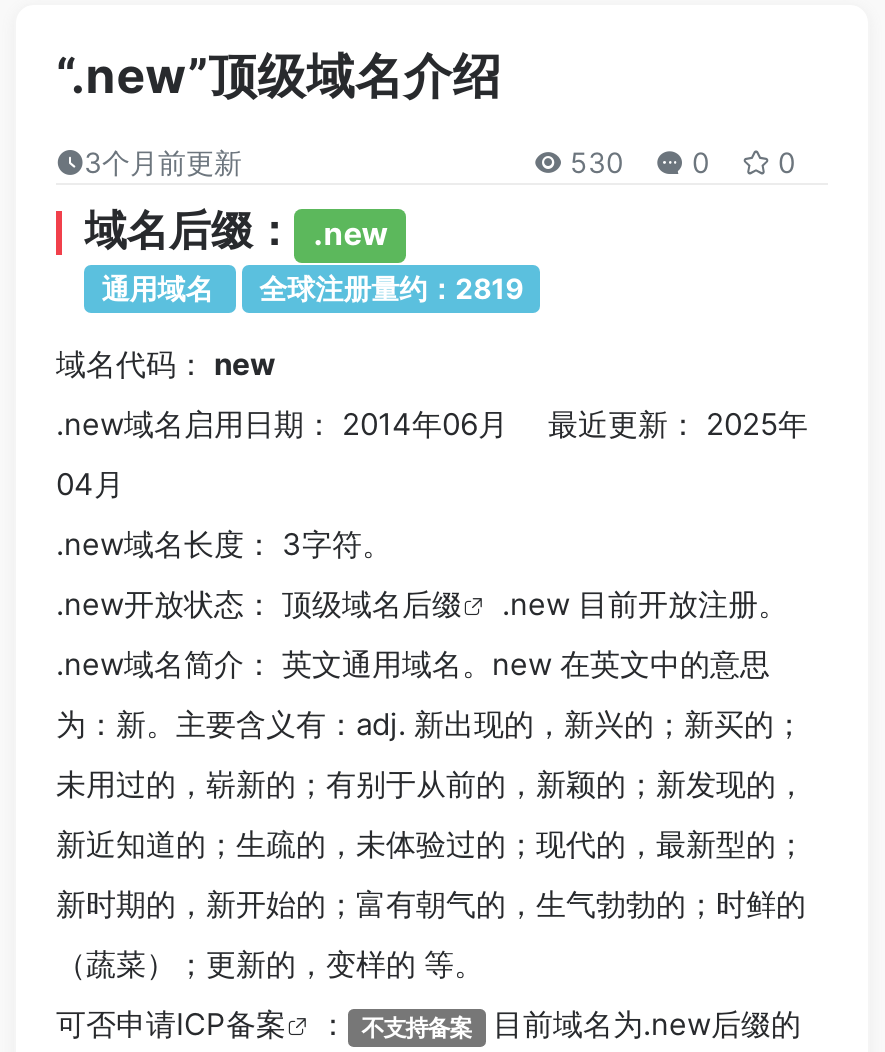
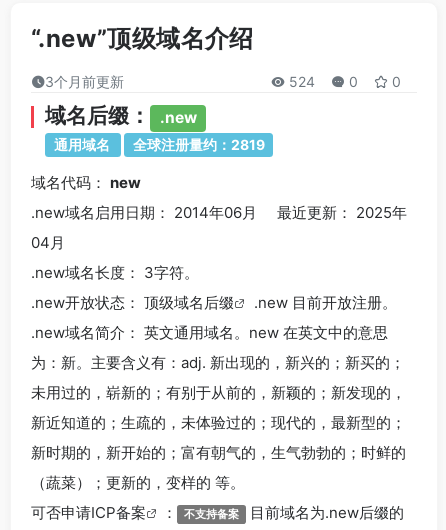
- 530 0 0
+ 524 0 0
